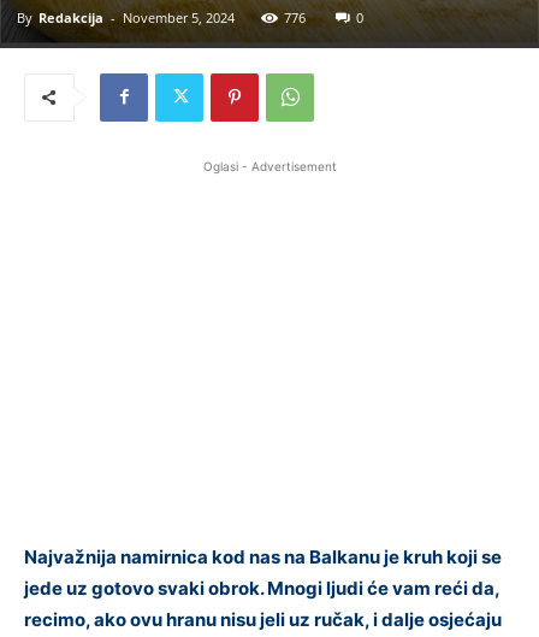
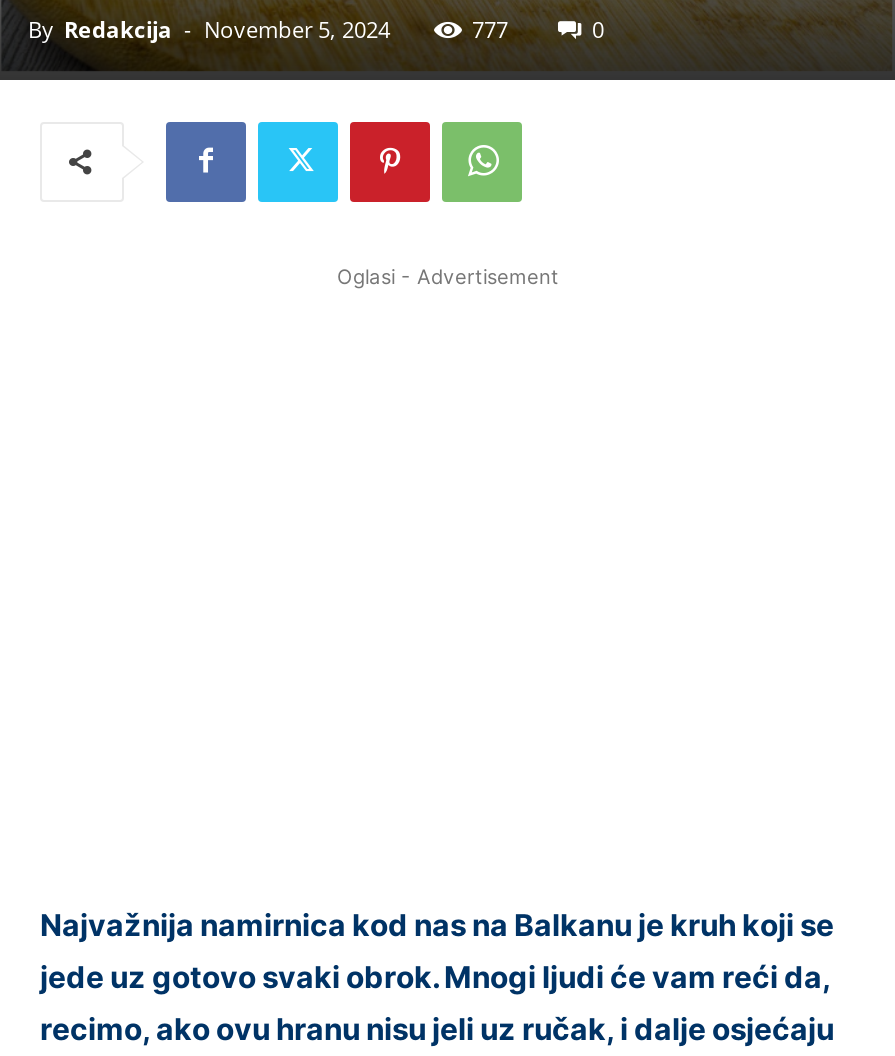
- 776
+ 777
